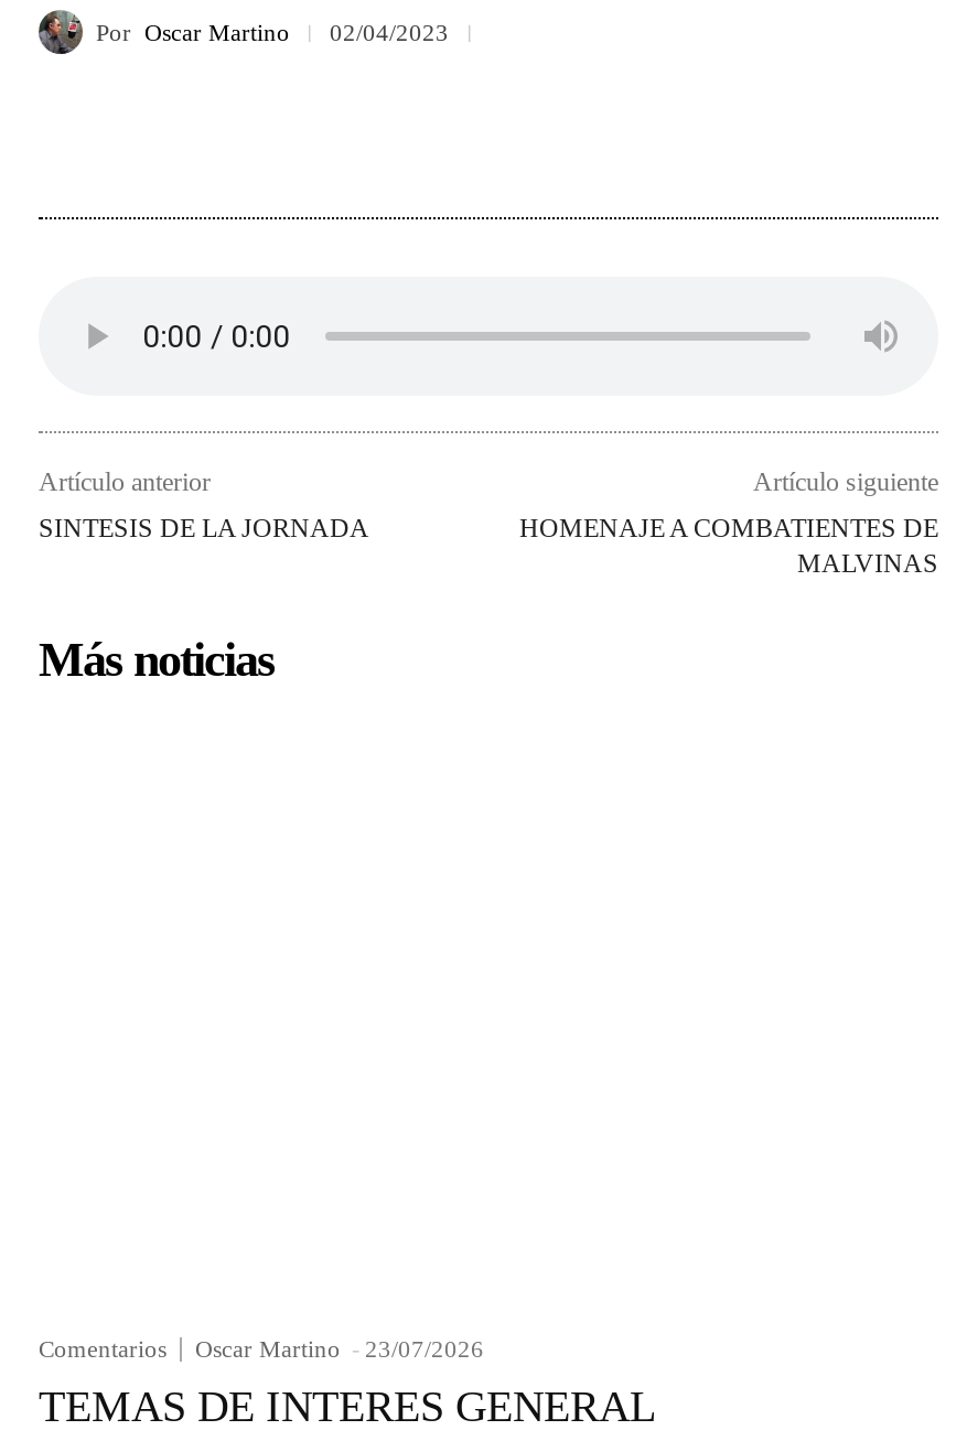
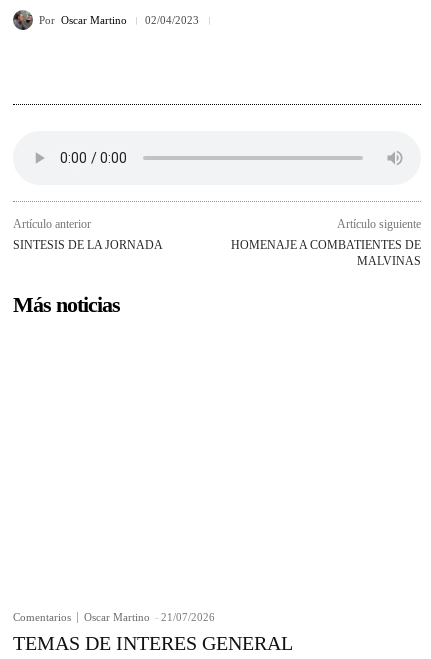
- Oscar Martino - 23/07/2026
+ Oscar Martino - 21/07/2026
